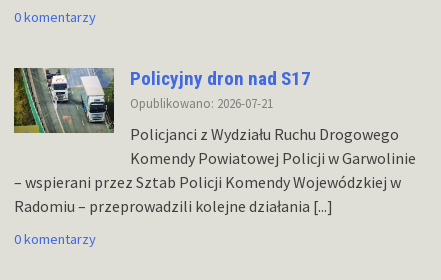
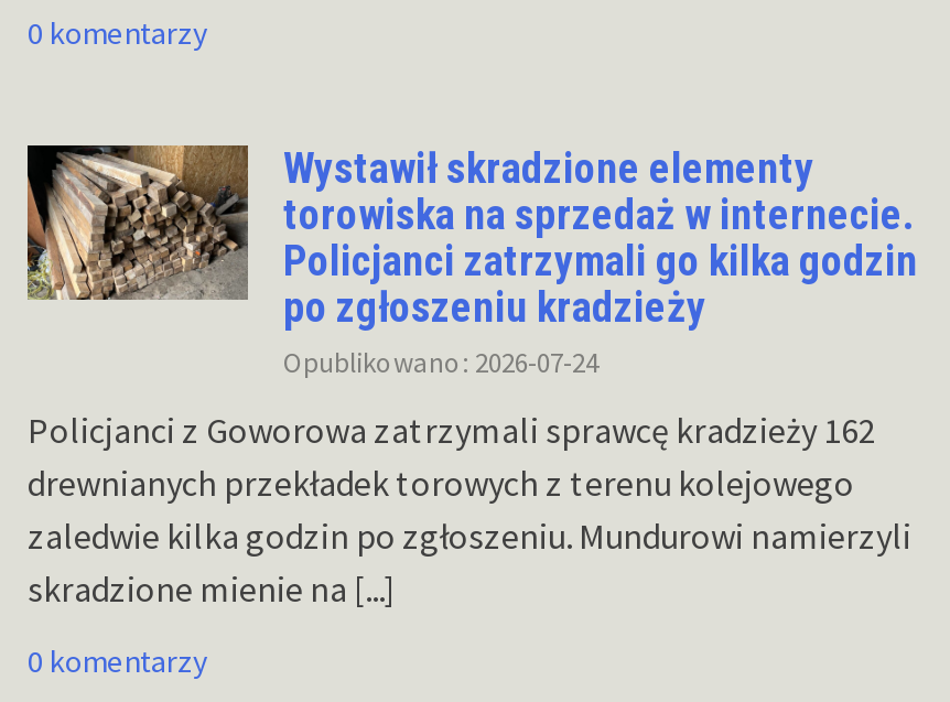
- [image]
- Policyjny dron nad S17
- Opublikowano: 2026-07-21
+ [image]
+ Wystawił skradzione elementy
+ torowiska na sprzedaż w internecie.
+ Policjanci zatrzymali go kilka godzin
+ po zgłoszeniu kradzieży
+ Opublikowano: 2026-07-24

- Policjanci z Wydziału Ruchu Drogowego
- Komendy Powiatowej Policji w Garwolinie
- – wspierani przez Sztab Policji Komendy Wojewódzkiej w
- Radomiu – przeprowadzili kolejne działania [...]
+ Policjanci z Goworowa zatrzymali sprawcę kradzieży 162
+ drewnianych przekładek torowych z terenu kolejowego
+ zaledwie kilka godzin po zgłoszeniu. Mundurowi namierzyli
+ skradzione mienie na [...]
